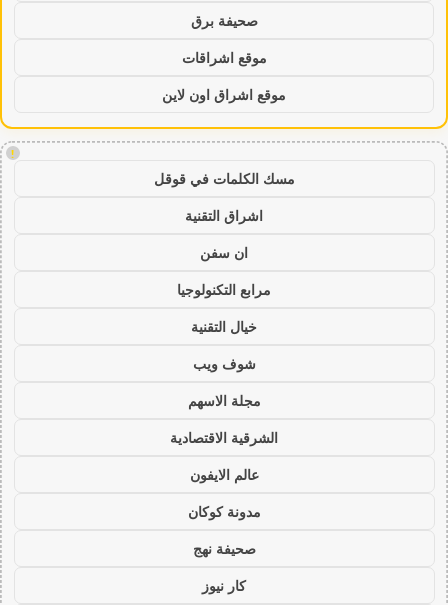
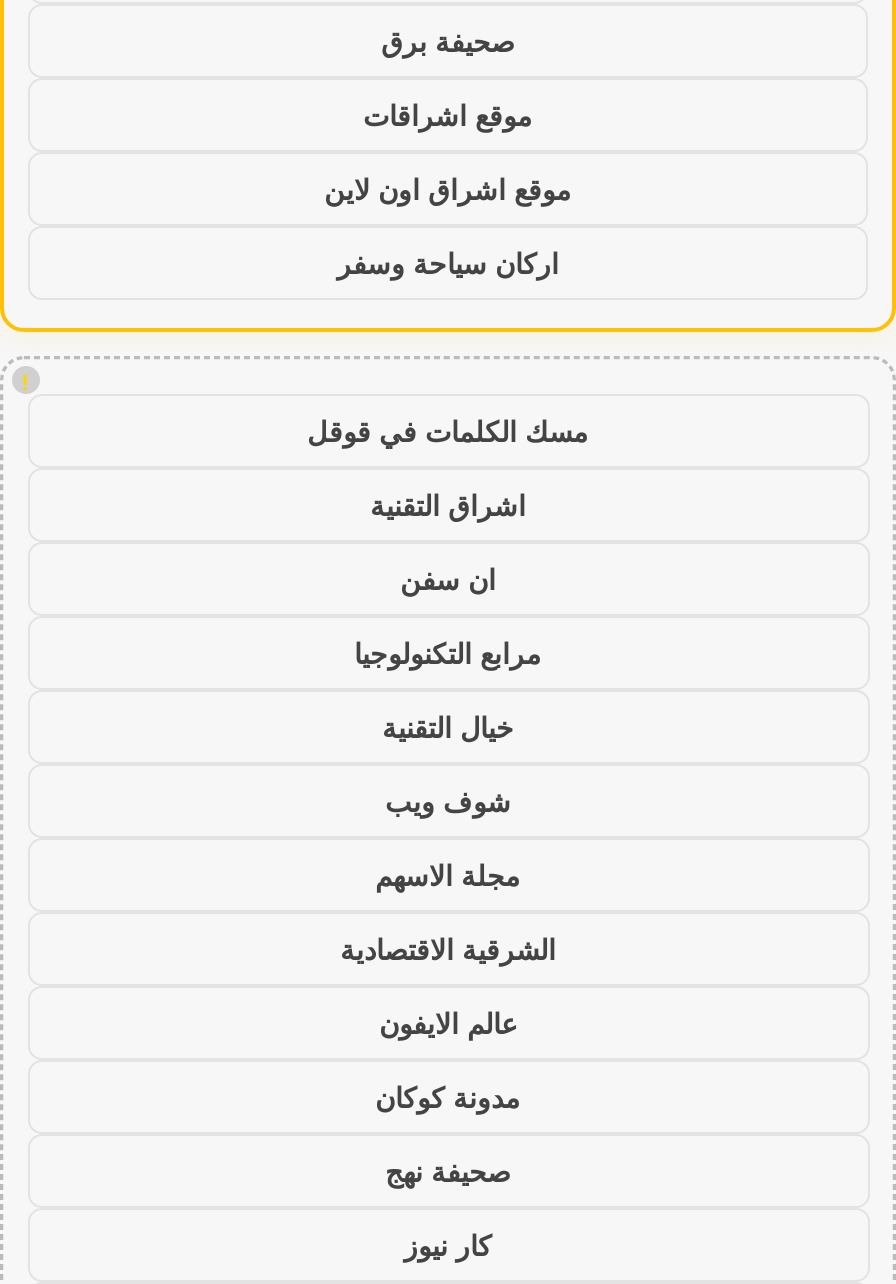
+ اركان سياحة وسفر
